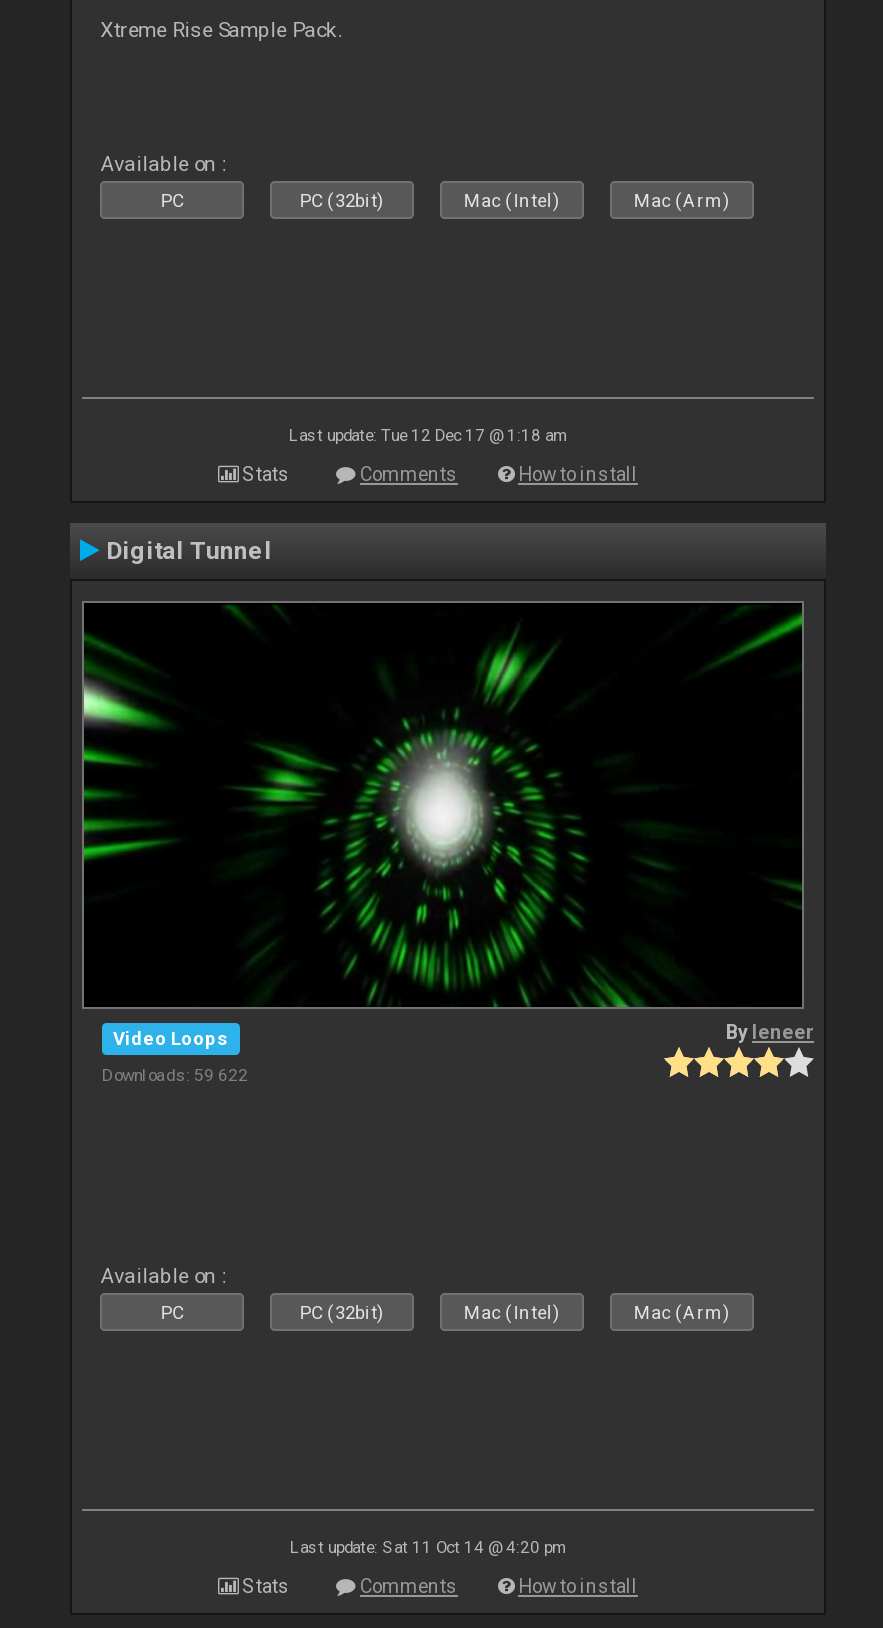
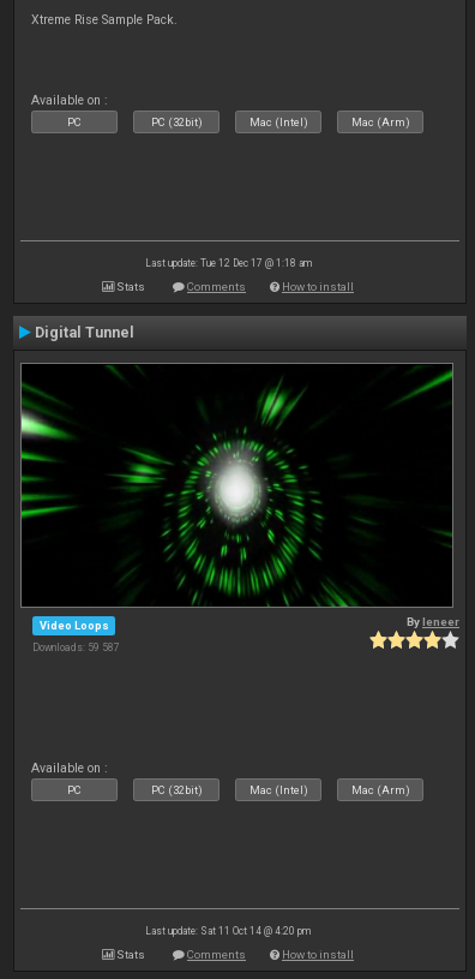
- Downloads: 59 622
+ Downloads: 59 587
